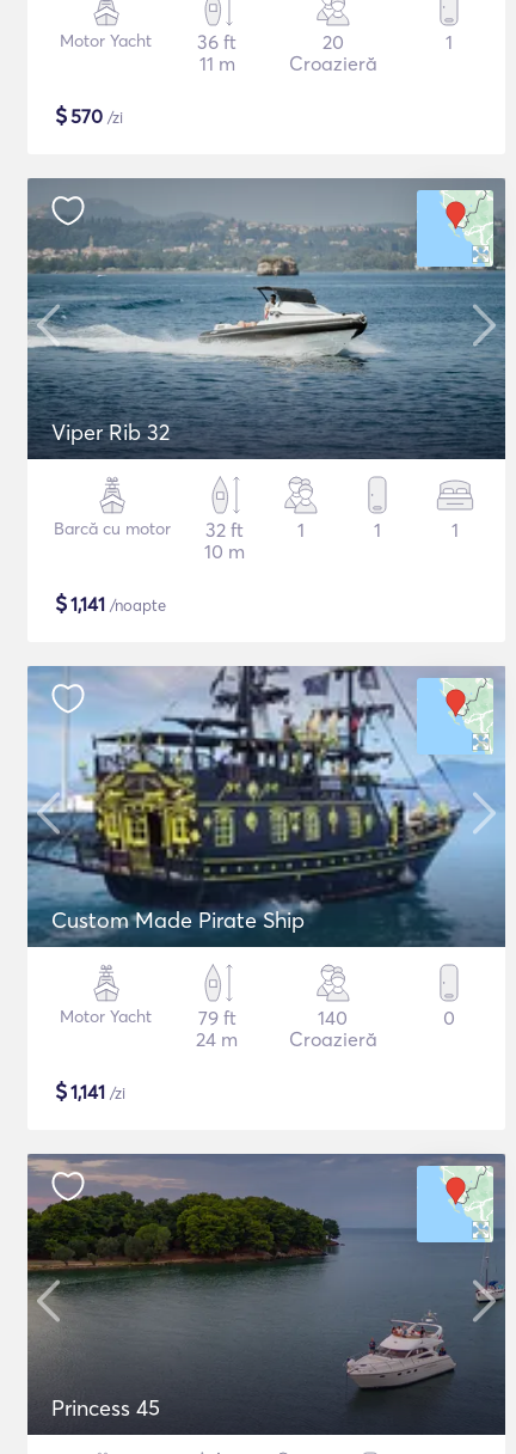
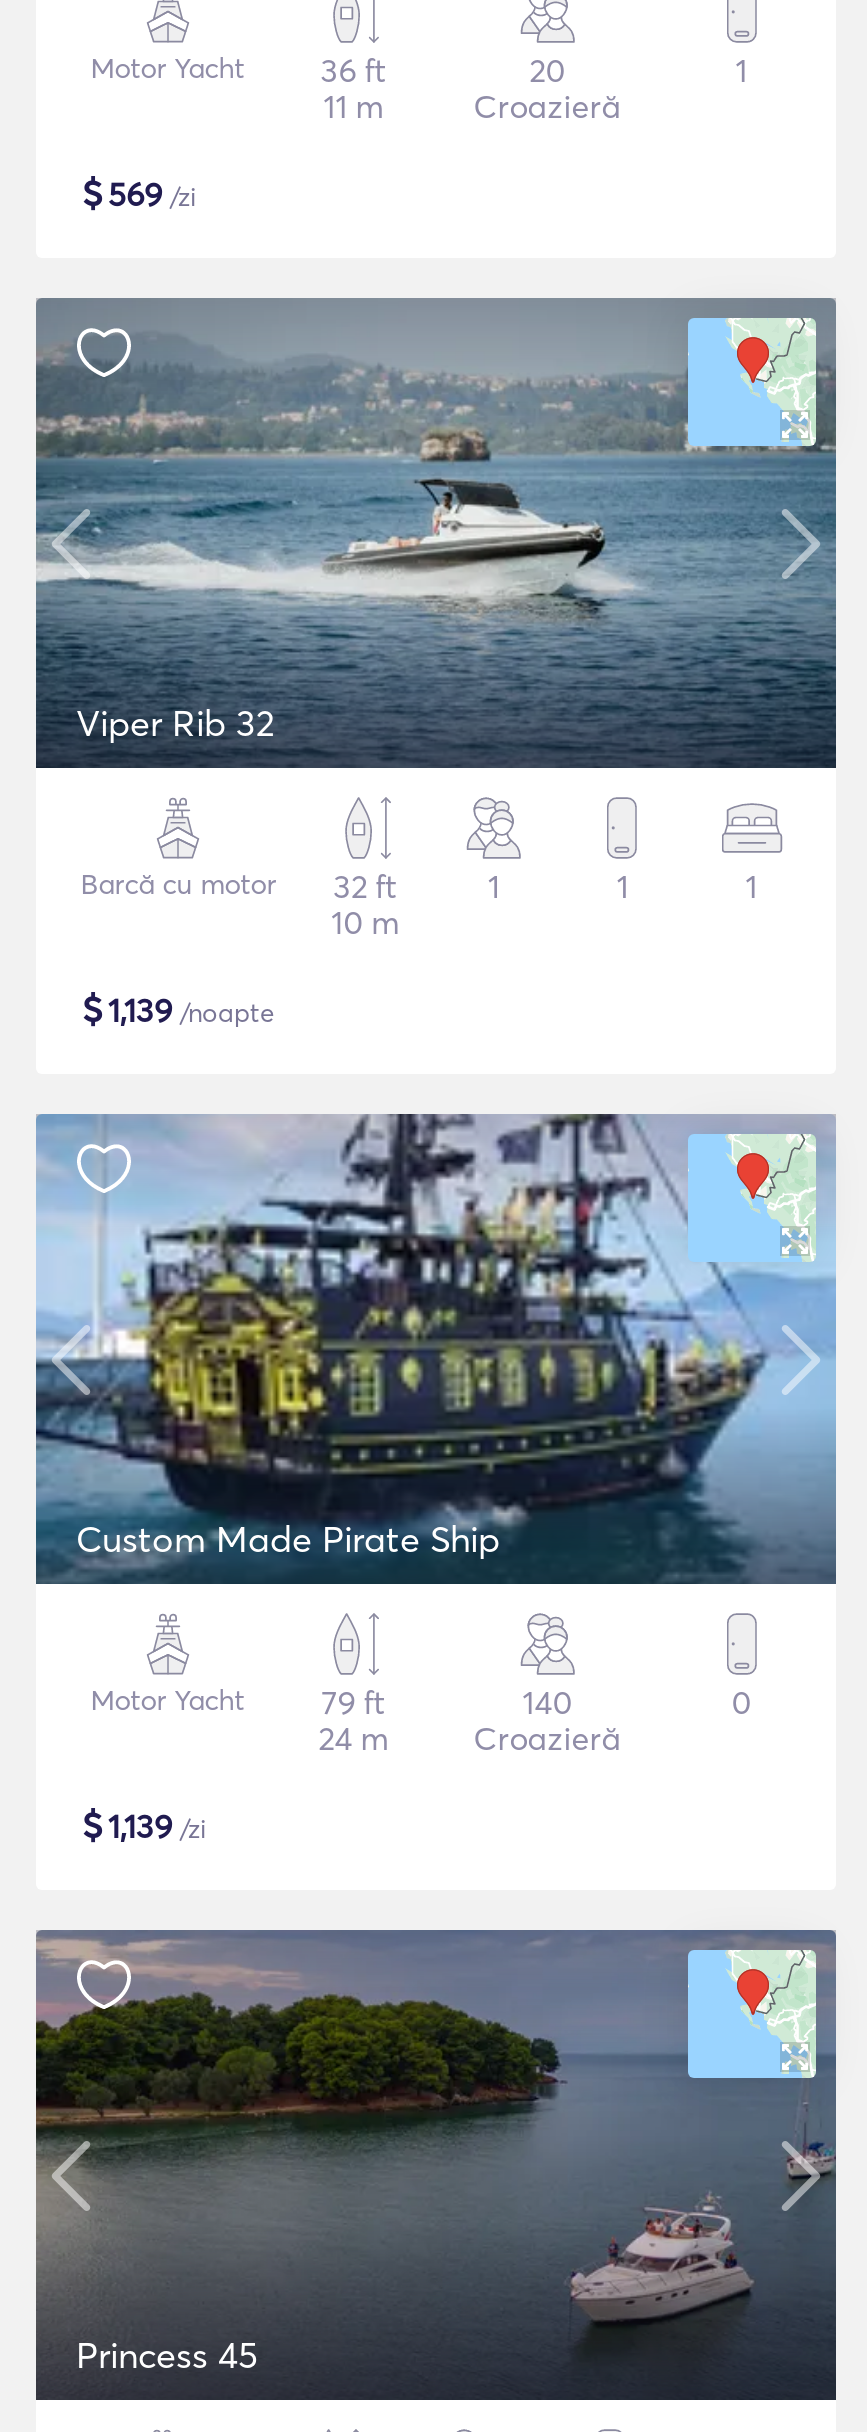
- $570 /zi
+ $569 /zi

- $1,141 /noapte
+ $1,139 /noapte

- $1,141 /zi
+ $1,139 /zi
